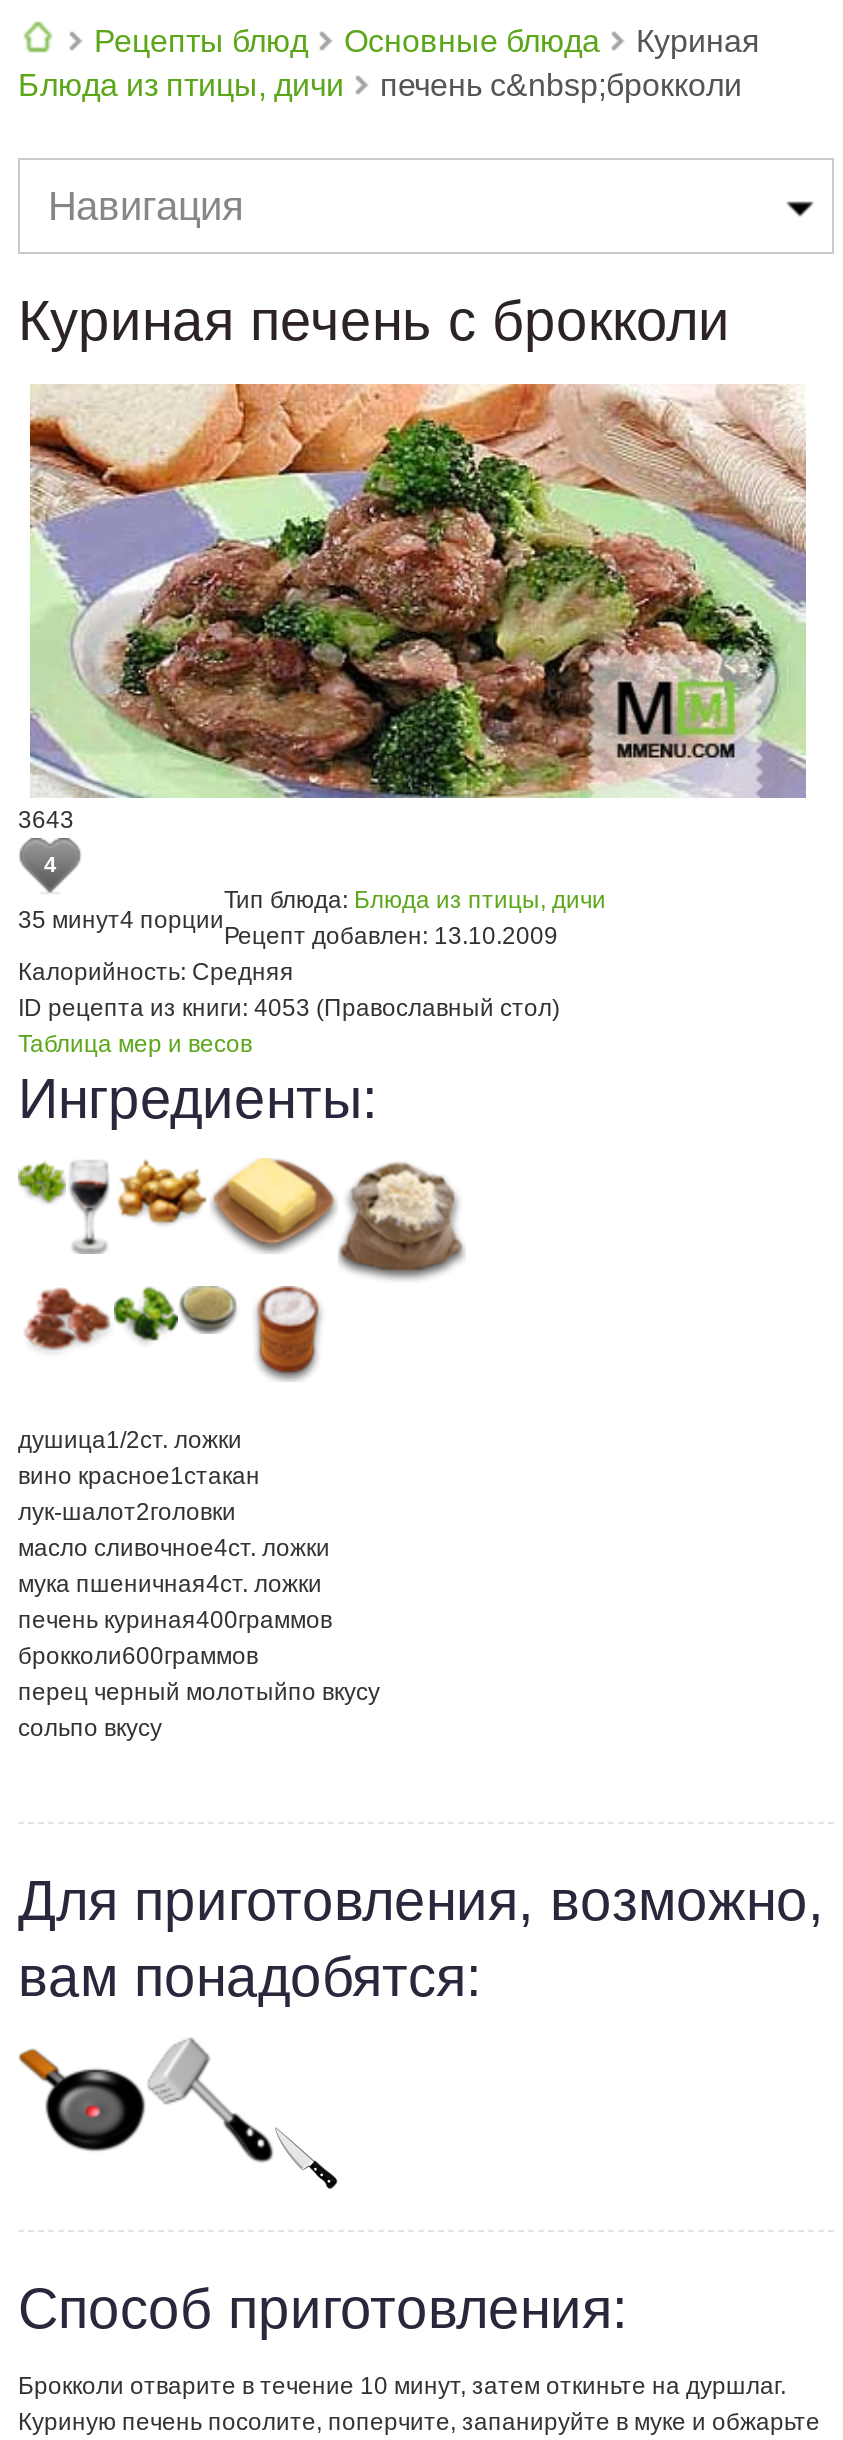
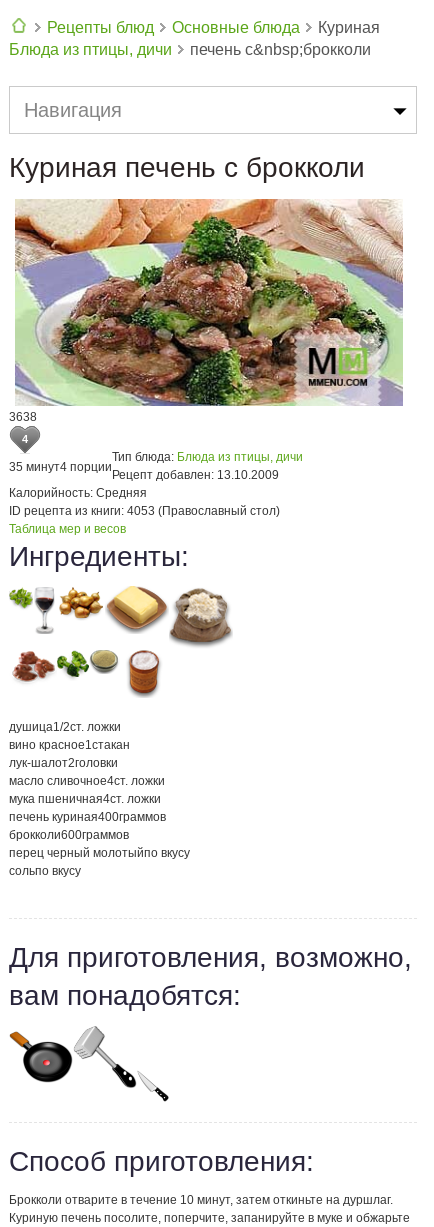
- 3643
+ 3638
